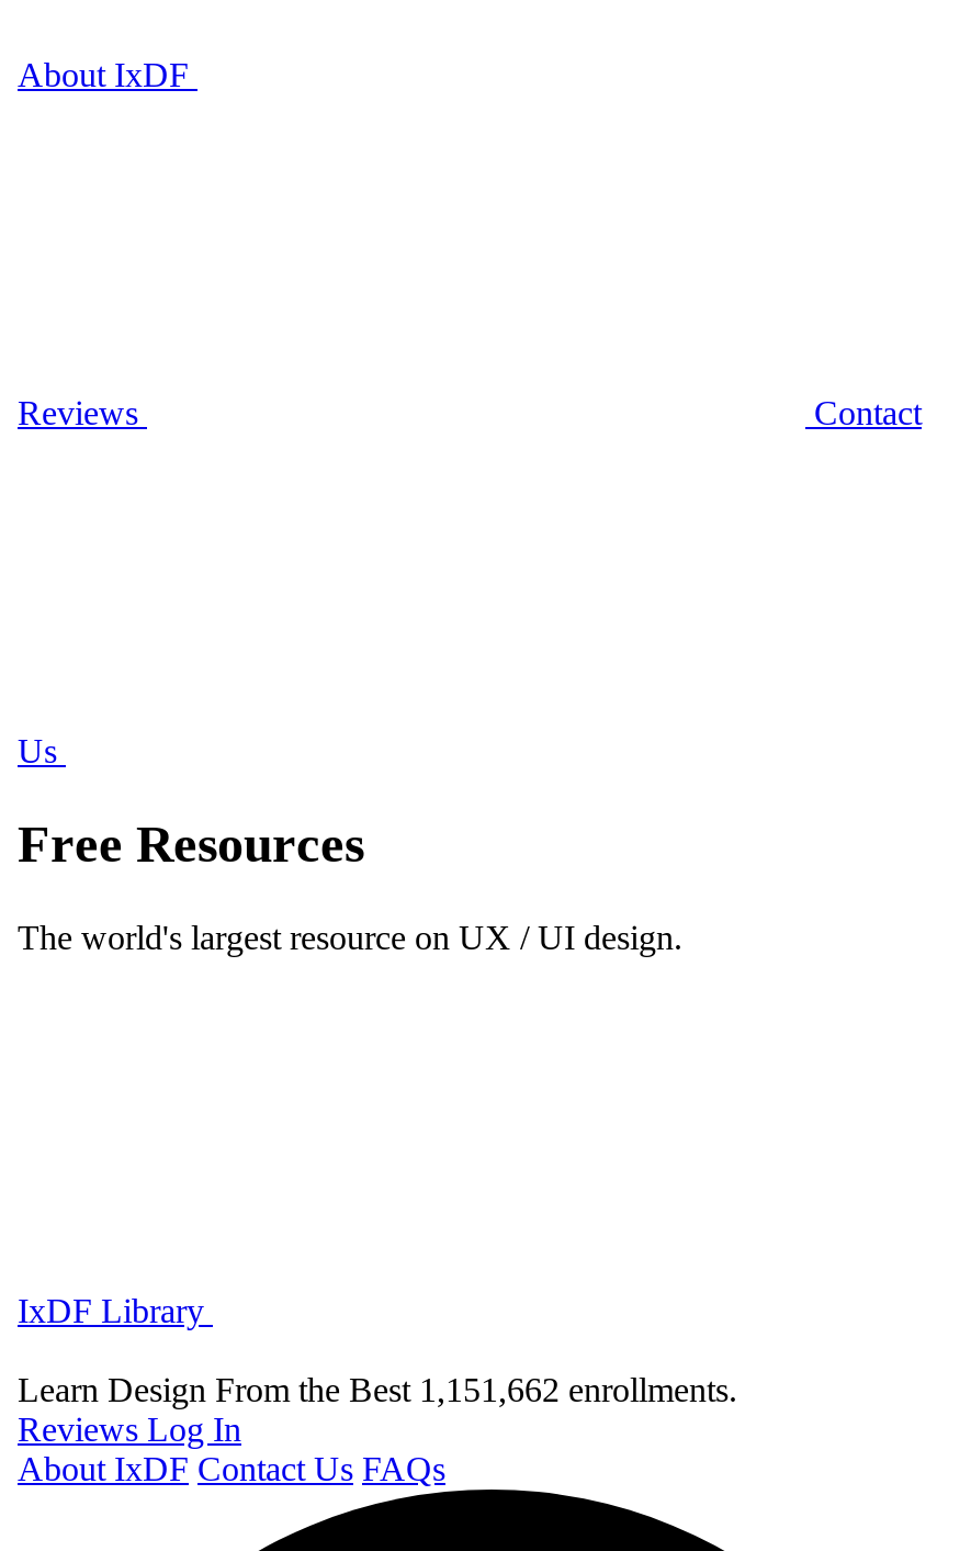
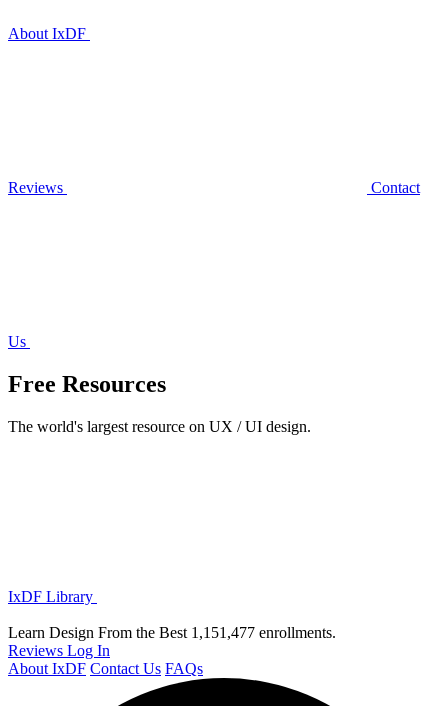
- Learn Design From the Best 1,151,662 enrollments.
+ Learn Design From the Best 1,151,477 enrollments.
